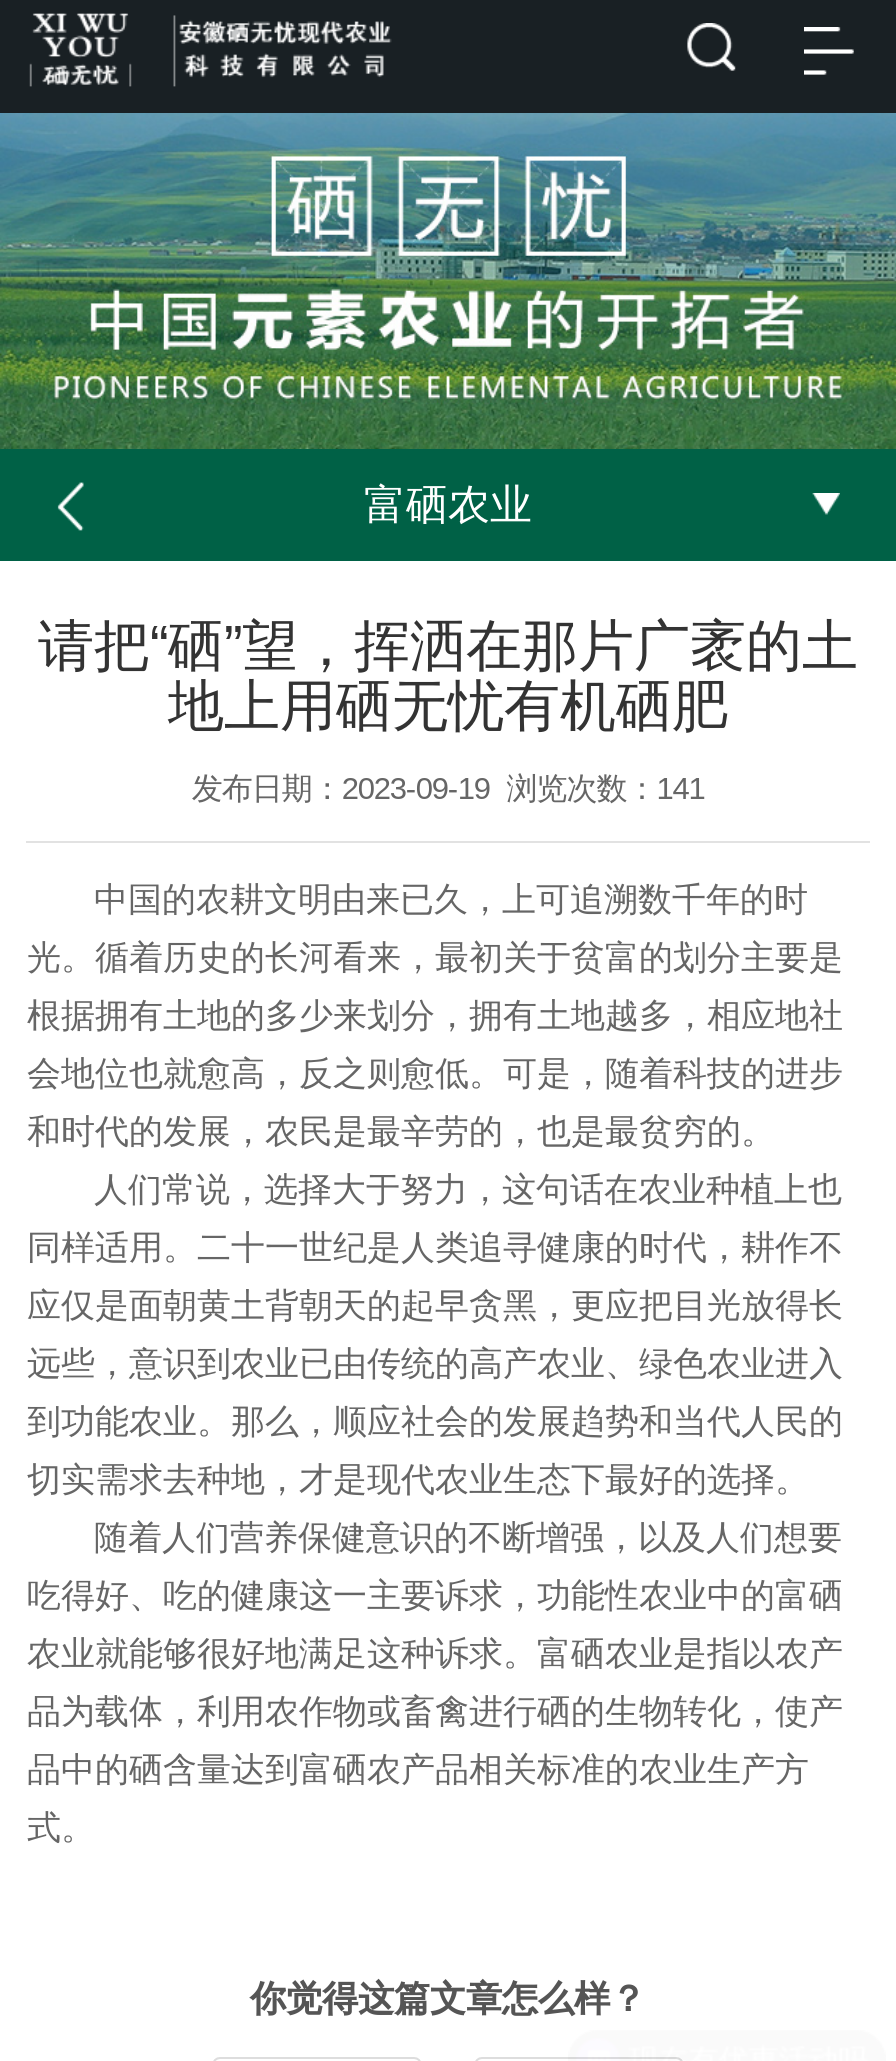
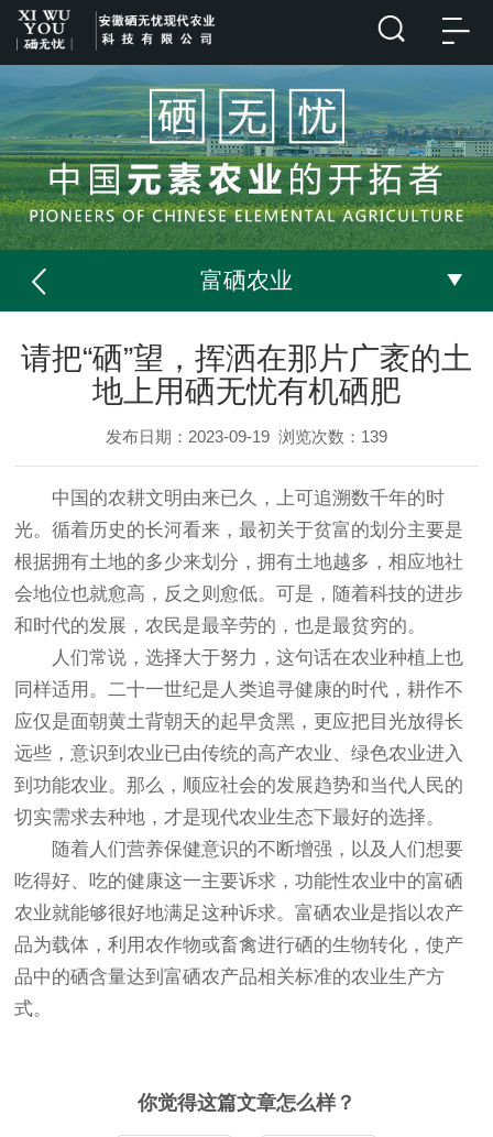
- 发布日期：2023-09-19 浏览次数：141
+ 发布日期：2023-09-19 浏览次数：139
